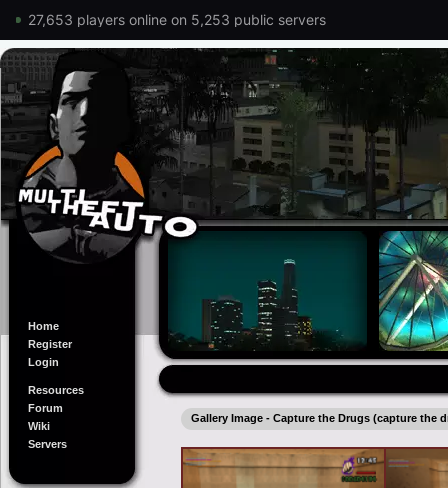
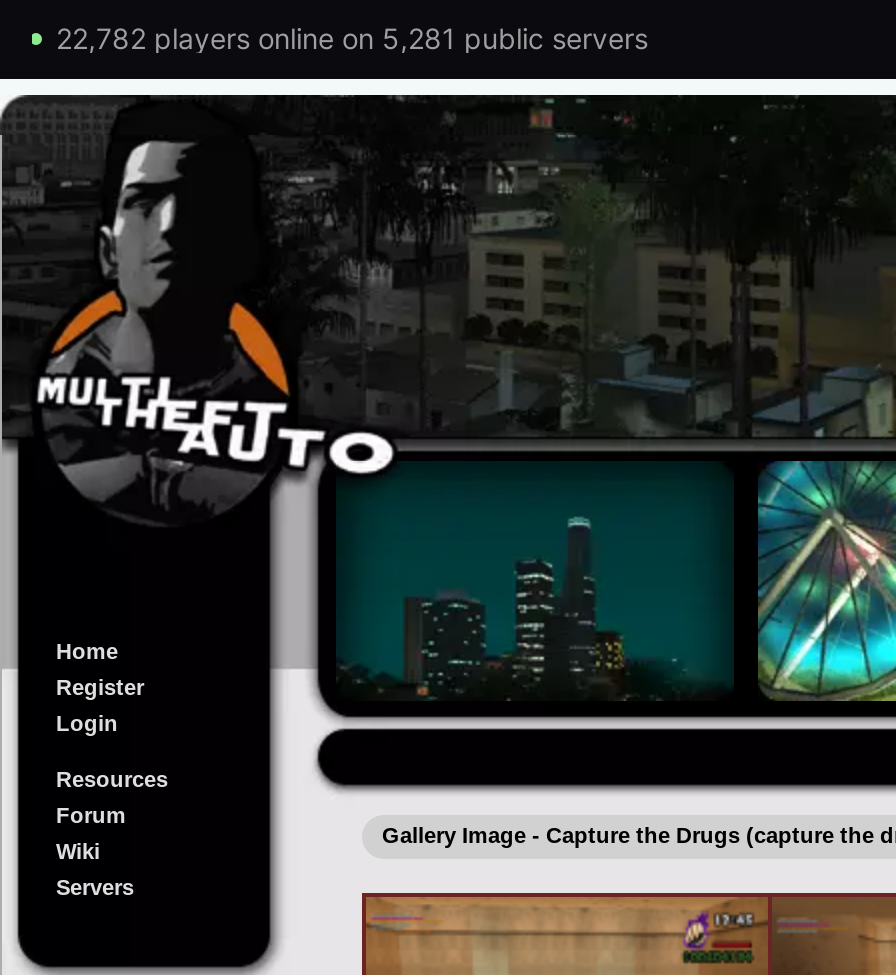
- 27,653 players online on 5,253 public servers
+ 22,782 players online on 5,281 public servers
